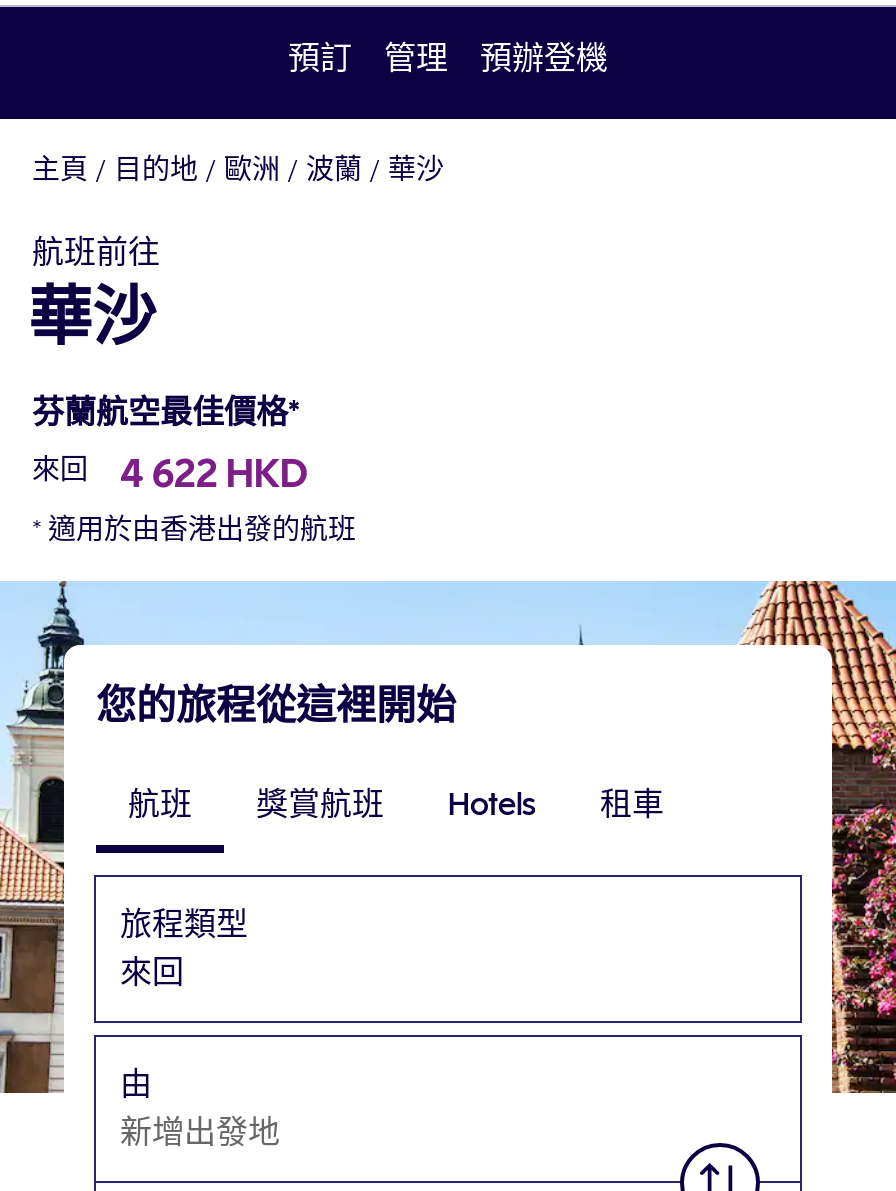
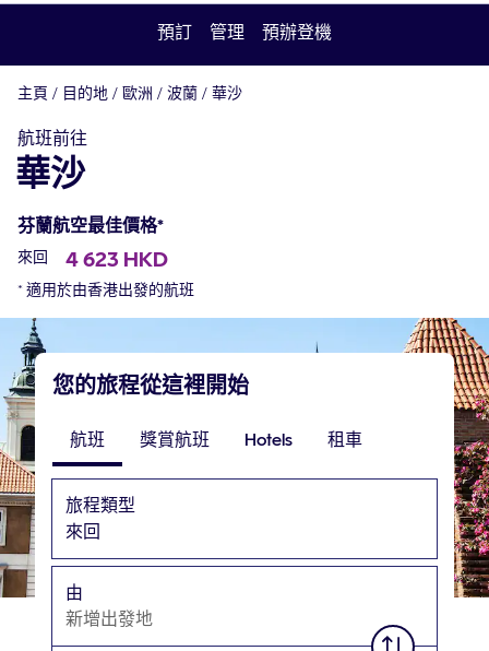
- 來回 4 622 HKD
+ 來回 4 623 HKD
